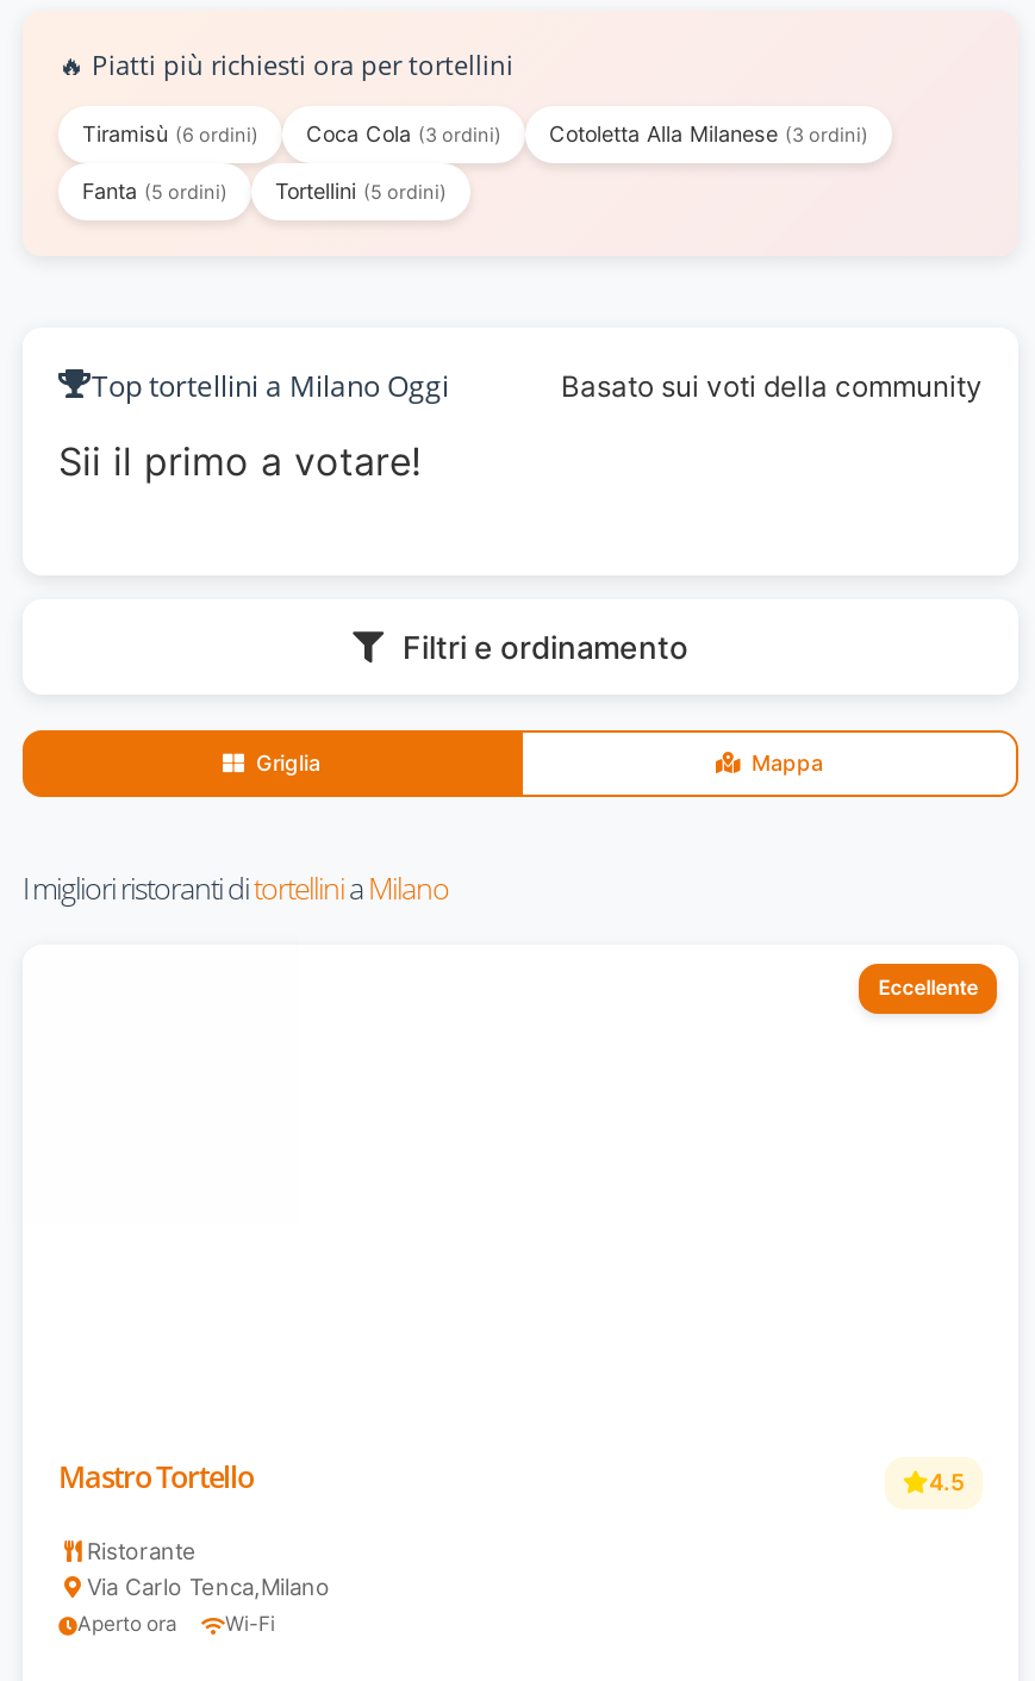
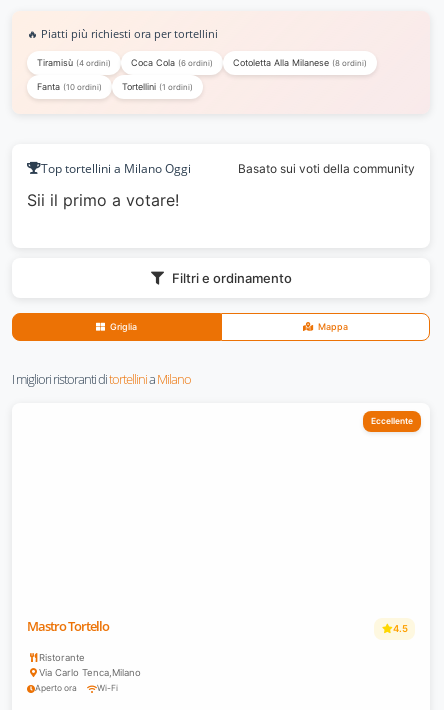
- Tiramisù (6 ordini)
+ Tiramisù (4 ordini)

- Coca Cola (3 ordini)
+ Coca Cola (6 ordini)

- Cotoletta Alla Milanese (3 ordini)
+ Cotoletta Alla Milanese (8 ordini)

- Fanta (5 ordini)
+ Fanta (10 ordini)

- Tortellini (5 ordini)
+ Tortellini (1 ordini)
